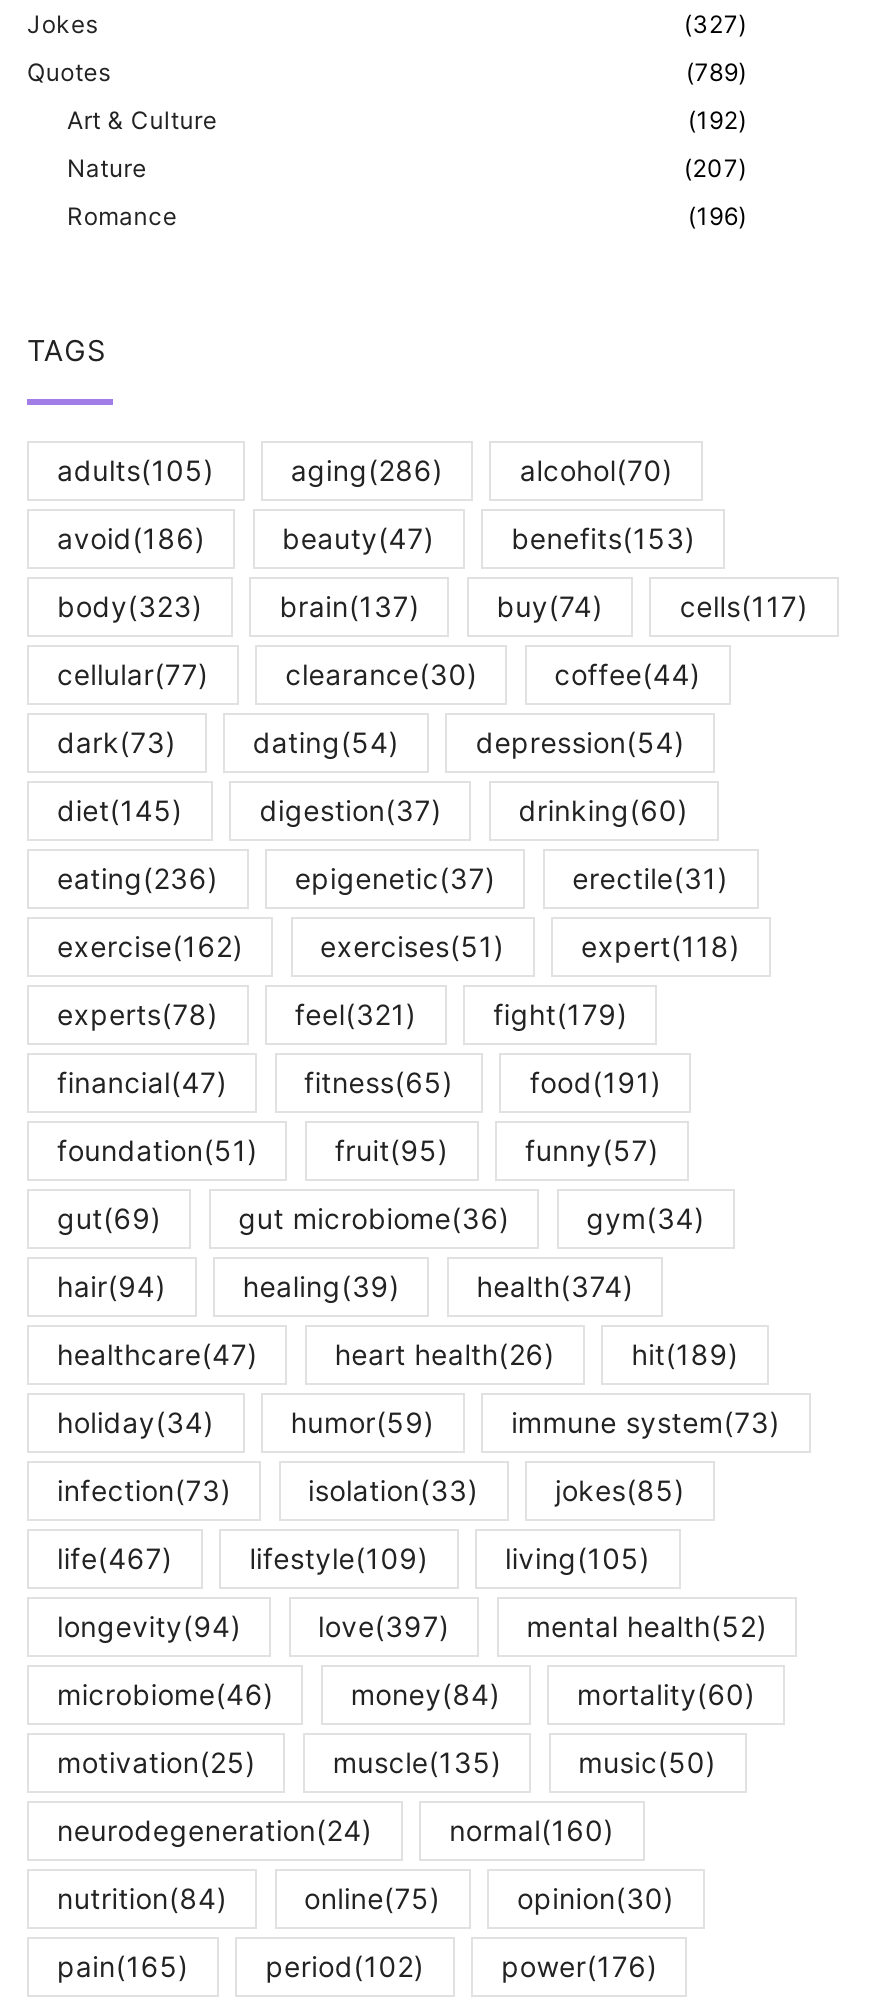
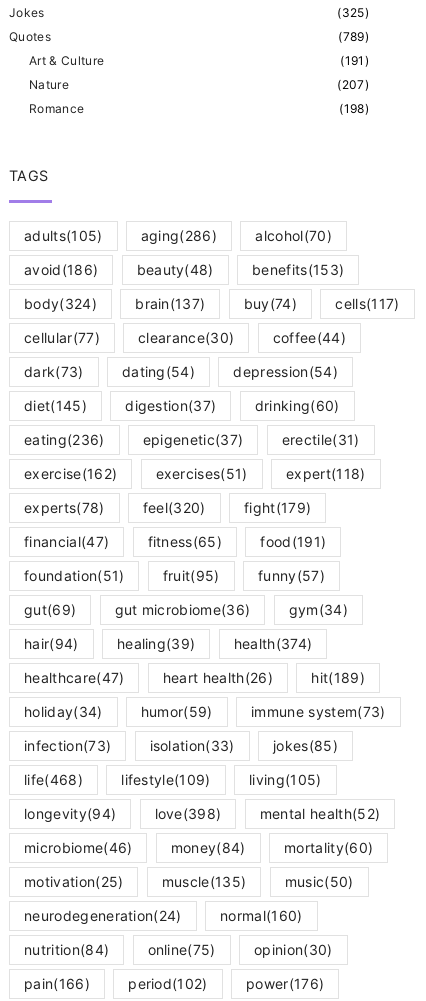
- (327)
+ (325)

- (192)
+ (191)

- (196)
+ (198)

- beauty(47)
+ beauty(48)

- body(323)
+ body(324)

- feel(321)
+ feel(320)

- life(467)
+ life(468)

- love(397)
+ love(398)

- pain(165)
+ pain(166)
